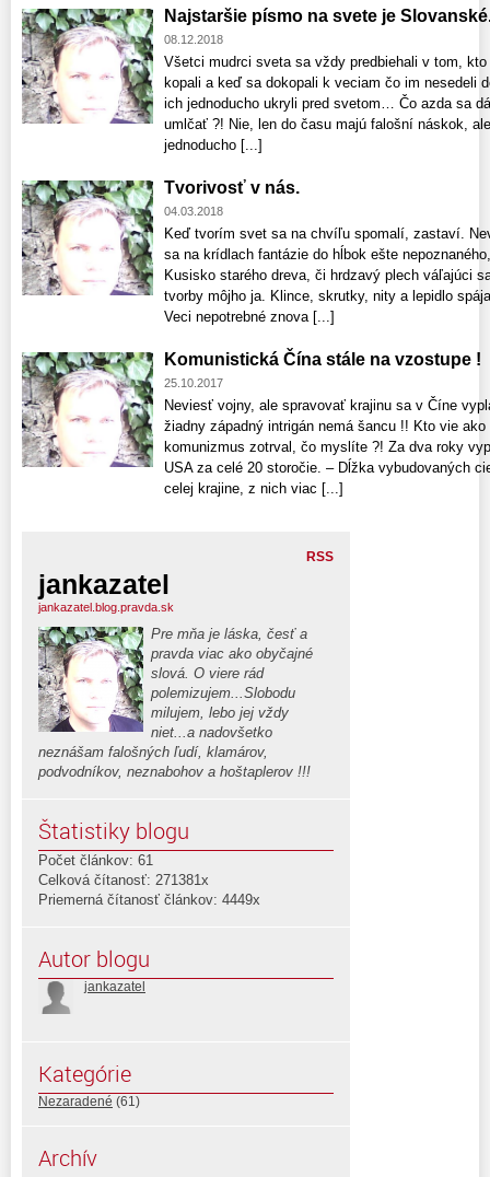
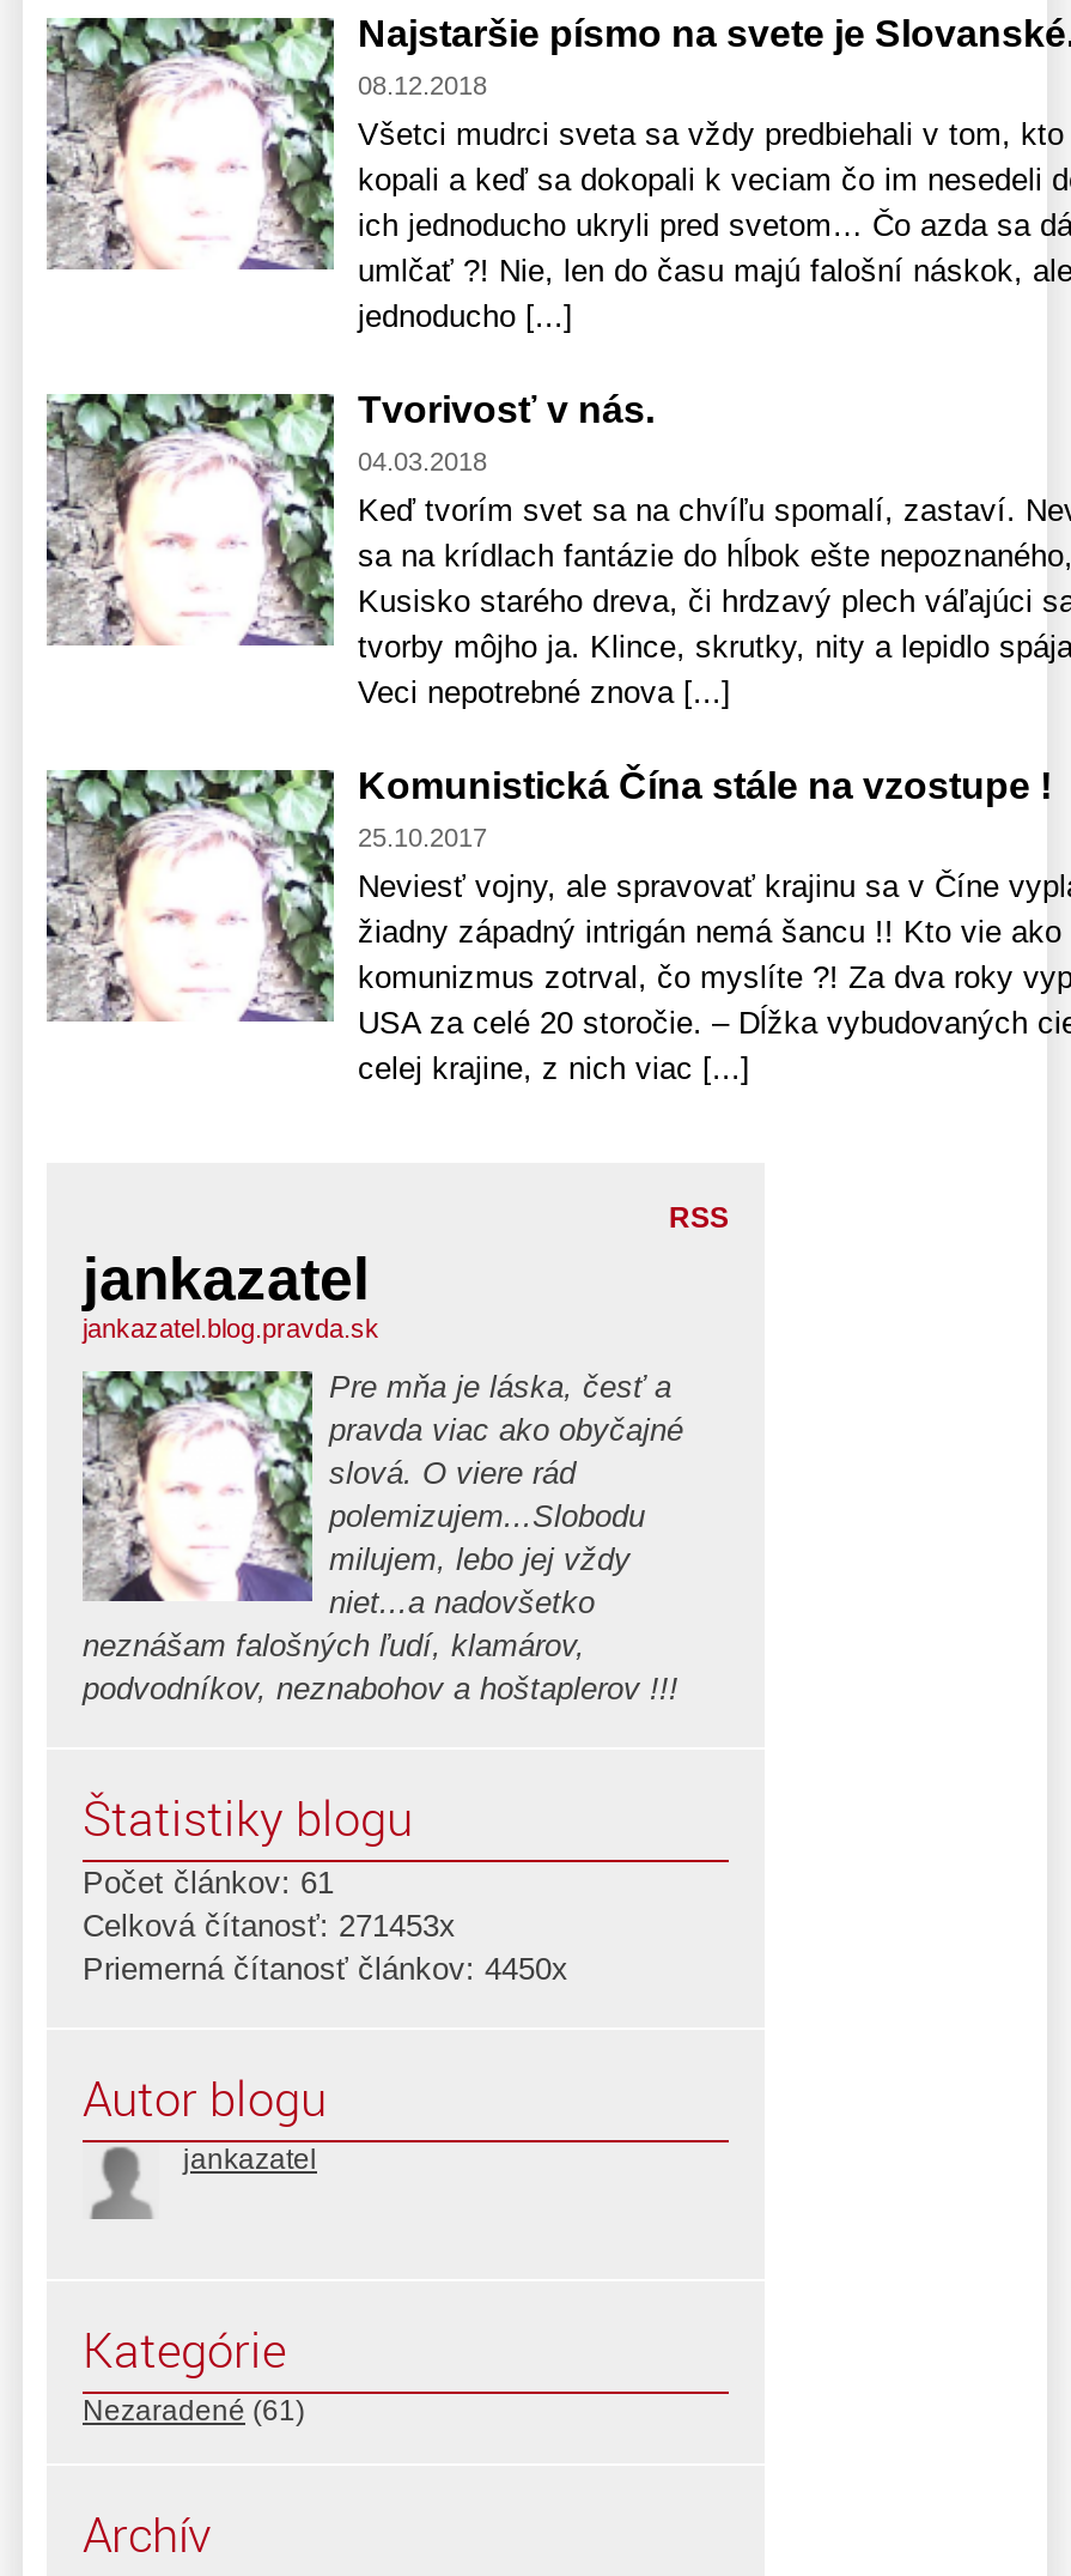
- Celková čítanosť: 271381x
+ Celková čítanosť: 271453x

- Priemerná čítanosť článkov: 4449x
+ Priemerná čítanosť článkov: 4450x
